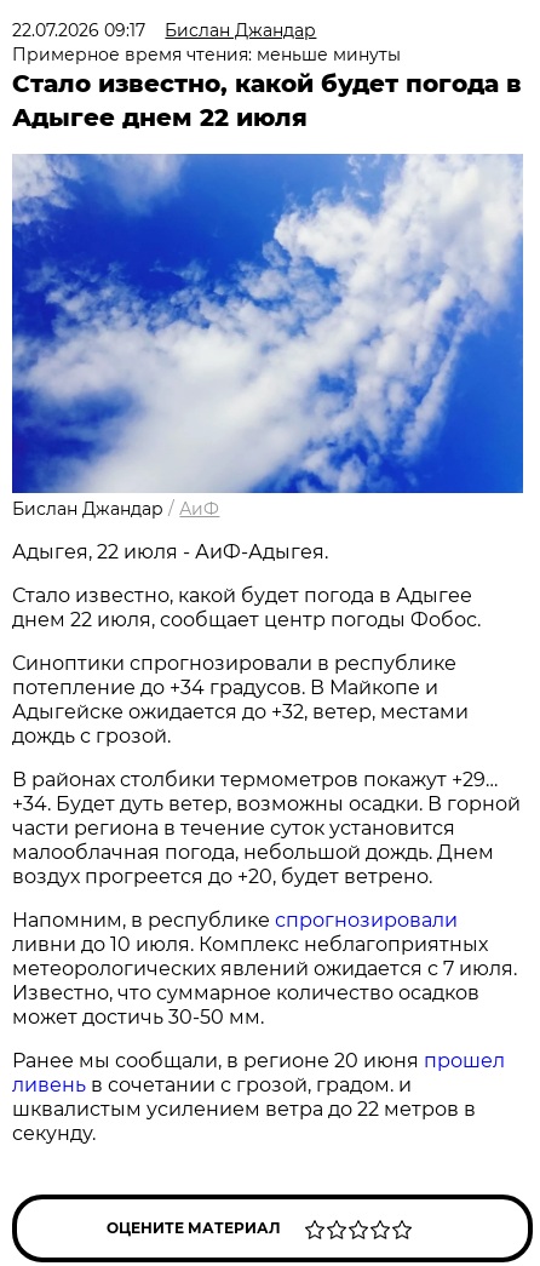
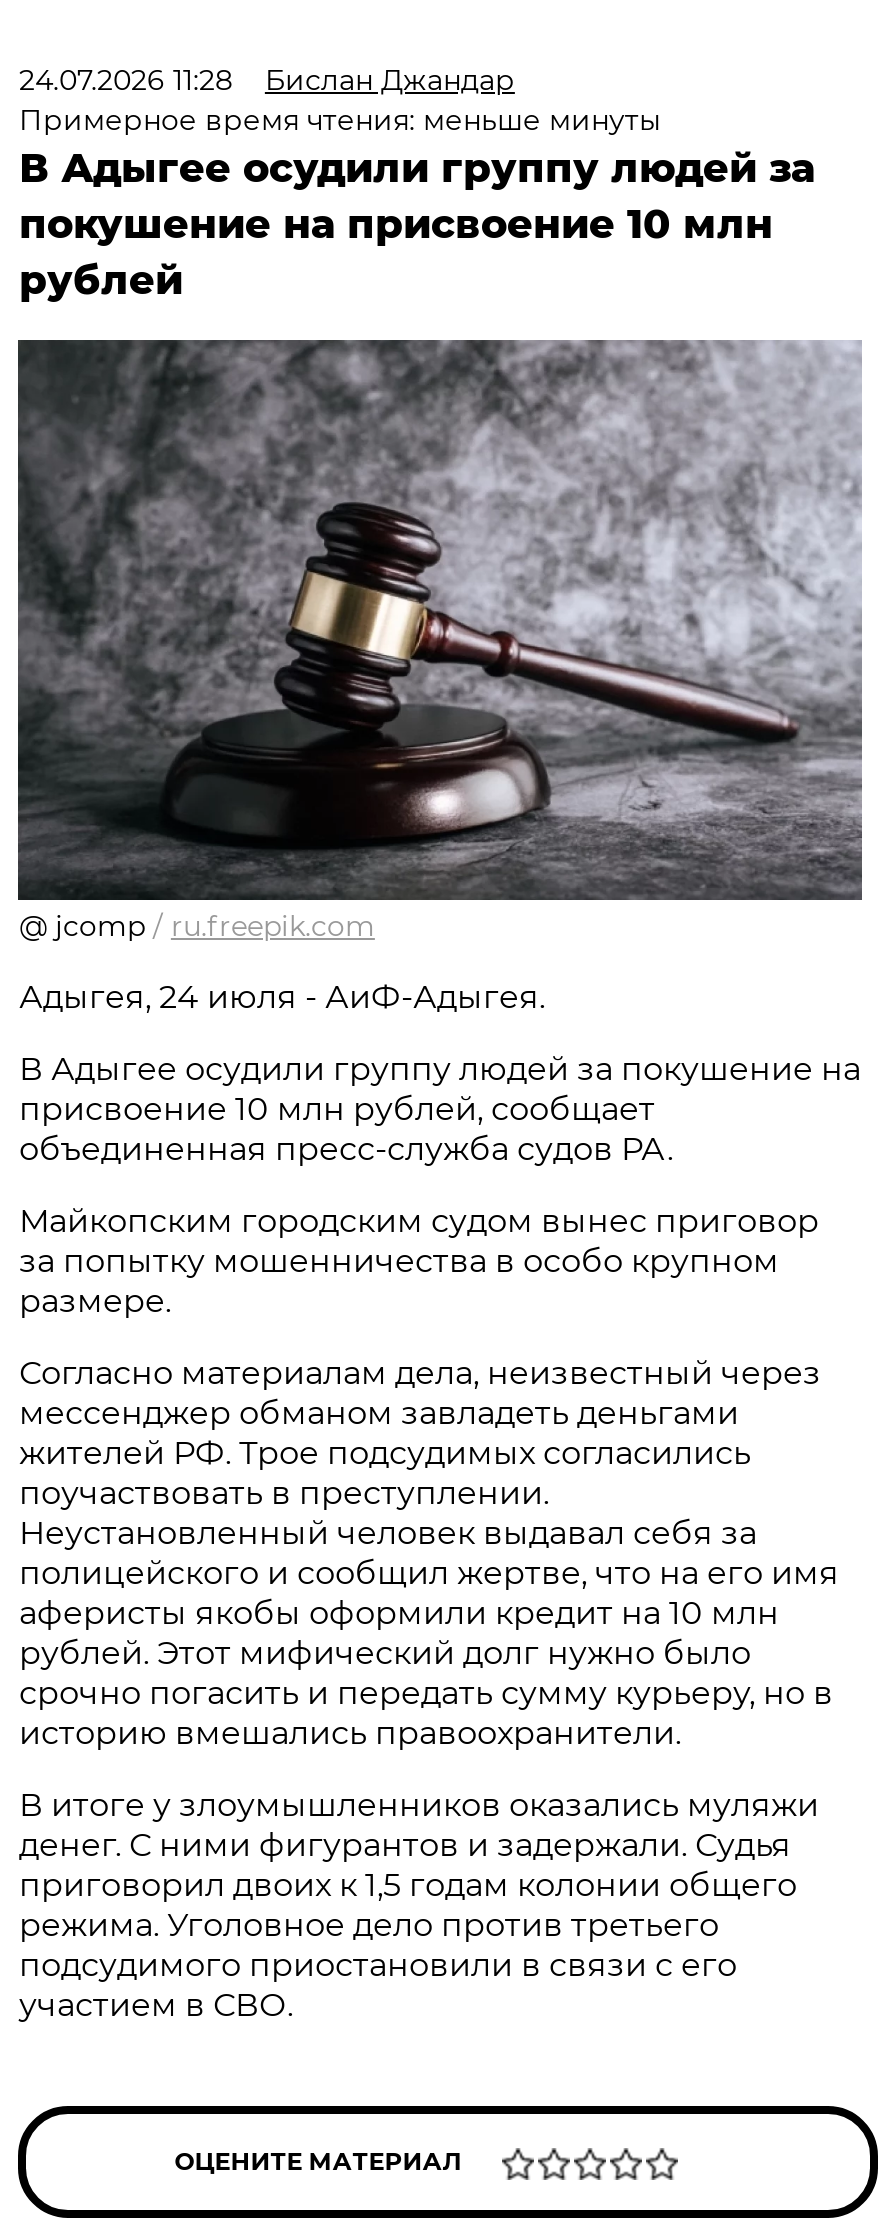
- 22.07.2026 09:17 Бислан Джандар
+ 24.07.2026 11:28 Бислан Джандар

- Стало известно, какой будет погода в
- Адыгее днем 22 июля
+ В Адыгее осудили группу людей за
+ покушение на присвоение 10 млн
+ рублей

- [image]
- Бислан Джандар / АиФ
- Адыгея, 22 июля - АиФ-Адыгея.
- Стало известно, какой будет погода в Адыгее
- днем 22 июля, сообщает центр погоды Фобос.
- Синоптики спрогнозировали в республике
- потепление до +34 градусов. В Майкопе и
- Адыгейске ожидается до +32, ветер, местами
- дождь с грозой.
- В районах столбики термометров покажут +29…
- +34. Будет дуть ветер, возможны осадки. В горной
- части региона в течение суток установится
- малооблачная погода, небольшой дождь. Днем
- воздух прогреется до +20, будет ветрено.
- Напомним, в республике спрогнозировали
- ливни до 10 июля. Комплекс неблагоприятных
- метеорологических явлений ожидается с 7 июля.
- Известно, что суммарное количество осадков
- может достичь 30-50 мм.
- Ранее мы сообщали, в регионе 20 июня прошел
- ливень в сочетании с грозой, градом. и
- шквалистым усилением ветра до 22 метров в
- секунду.
+ [image]
+ @ jcomp / ru.freepik.com
+ Адыгея, 24 июля - АиФ-Адыгея.
+ В Адыгее осудили группу людей за покушение на
+ присвоение 10 млн рублей, сообщает
+ объединенная пресс-служба судов РА.
+ Майкопским городским судом вынес приговор
+ за попытку мошенничества в особо крупном
+ размере.
+ Согласно материалам дела, неизвестный через
+ мессенджер обманом завладеть деньгами
+ жителей РФ. Трое подсудимых согласились
+ поучаствовать в преступлении.
+ Неустановленный человек выдавал себя за
+ полицейского и сообщил жертве, что на его имя
+ аферисты якобы оформили кредит на 10 млн
+ рублей. Этот мифический долг нужно было
+ срочно погасить и передать сумму курьеру, но в
+ историю вмешались правоохранители.
+ В итоге у злоумышленников оказались муляжи
+ денег. С ними фигурантов и задержали. Судья
+ приговорил двоих к 1,5 годам колонии общего
+ режима. Уголовное дело против третьего
+ подсудимого приостановили в связи с его
+ участием в СВО.
